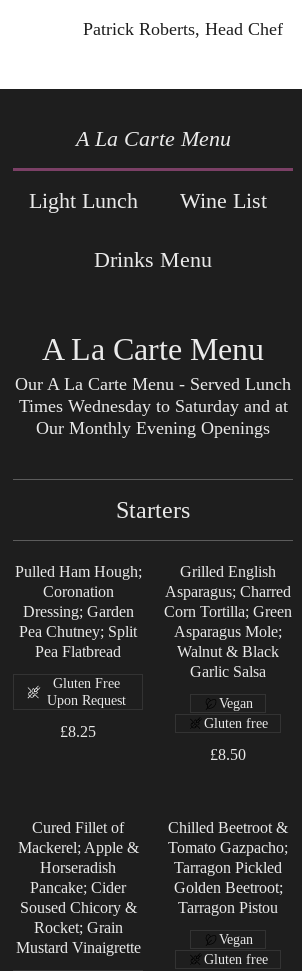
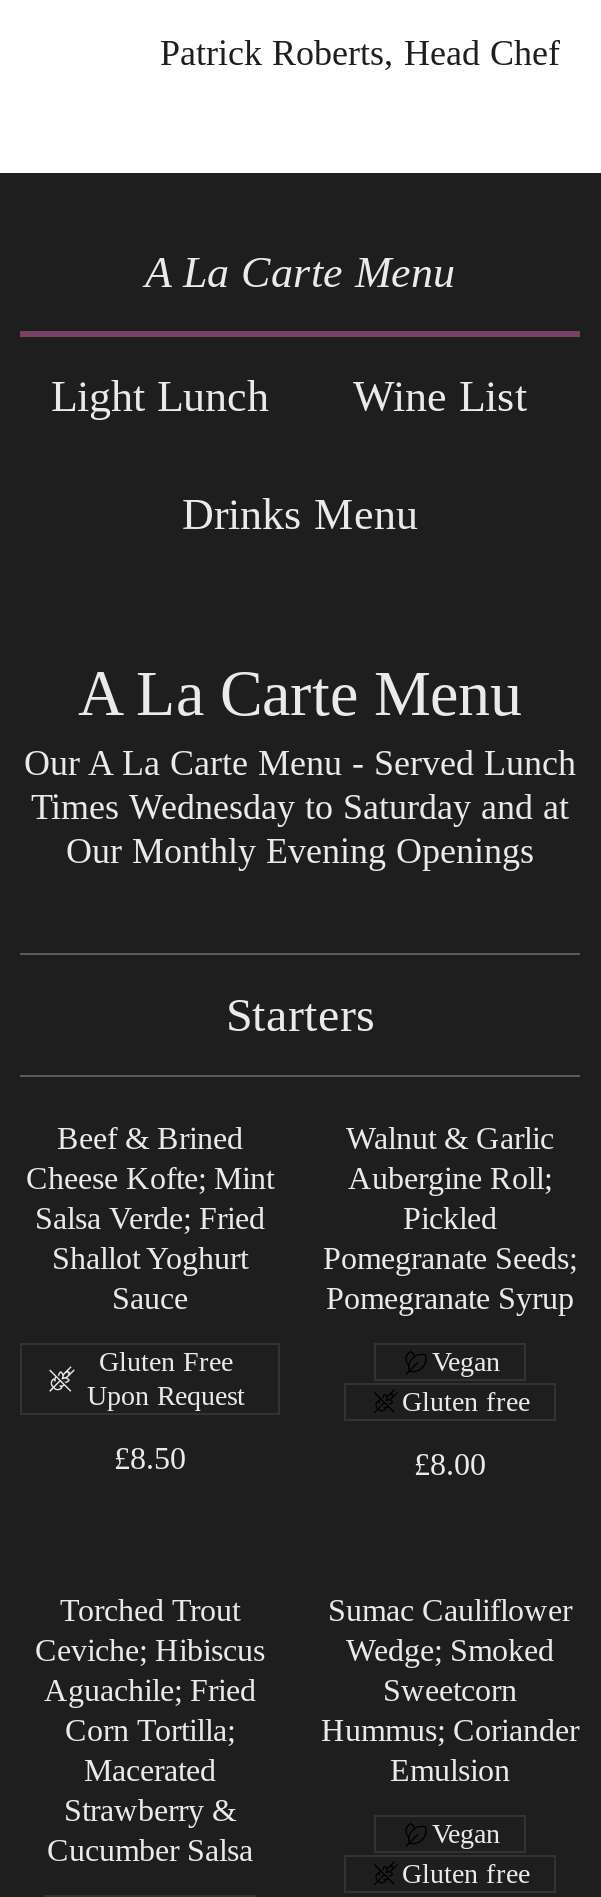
- Pulled Ham Hough;
- Coronation
- Dressing; Garden
- Pea Chutney; Split
- Pea Flatbread
+ Beef & Brined
+ Cheese Kofte; Mint
+ Salsa Verde; Fried
+ Shallot Yoghurt
+ Sauce

- Grilled English
- Asparagus; Charred
- Corn Tortilla; Green
- Asparagus Mole;
- Walnut & Black
- Garlic Salsa
+ Walnut & Garlic
+ Aubergine Roll;
+ Pickled
+ Pomegranate Seeds;
+ Pomegranate Syrup

- £8.25
+ £8.50

- £8.50
+ £8.00

- Cured Fillet of
- Mackerel; Apple &
- Horseradish
- Pancake; Cider
- Soused Chicory &
- Rocket; Grain
- Mustard Vinaigrette
+ Torched Trout
+ Ceviche; Hibiscus
+ Aguachile; Fried
+ Corn Tortilla;
+ Macerated
+ Strawberry &
+ Cucumber Salsa

- Chilled Beetroot &
- Tomato Gazpacho;
- Tarragon Pickled
- Golden Beetroot;
- Tarragon Pistou
+ Sumac Cauliflower
+ Wedge; Smoked
+ Sweetcorn
+ Hummus; Coriander
+ Emulsion
